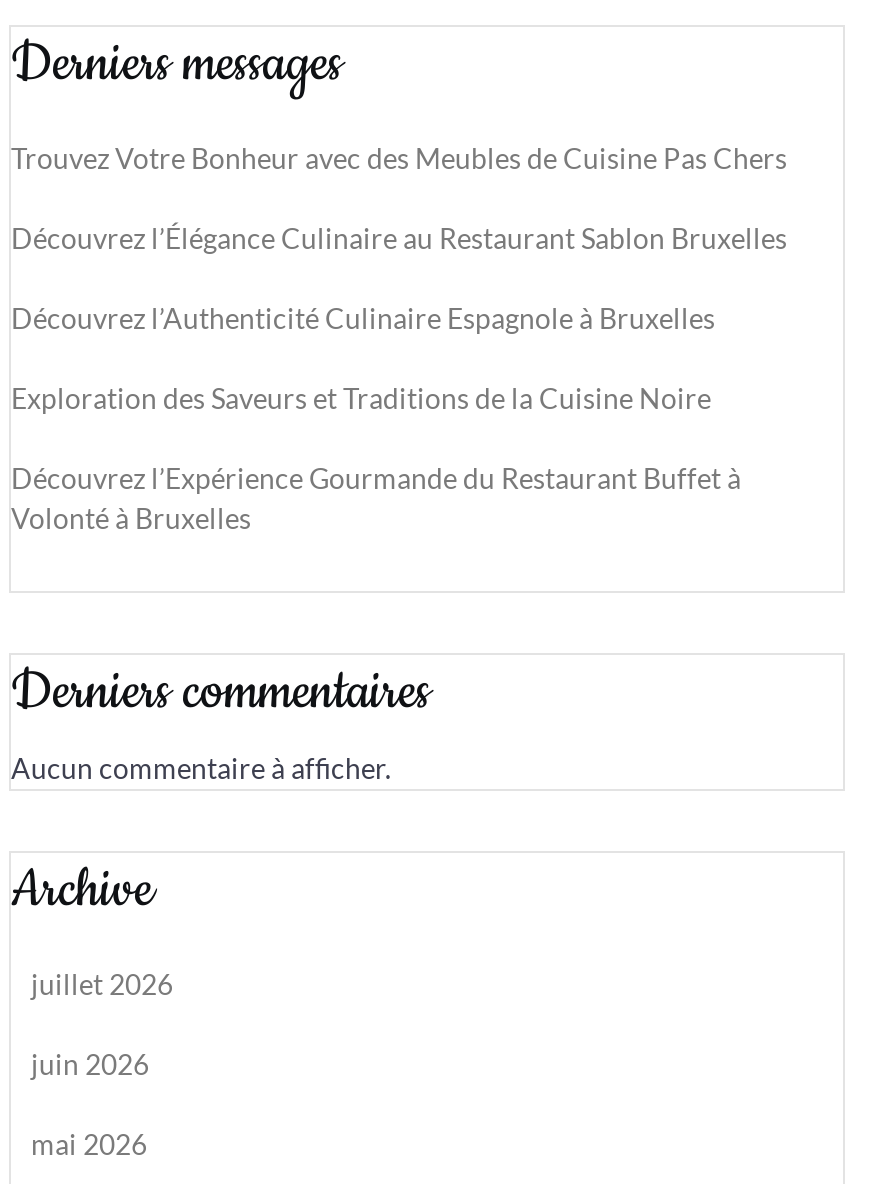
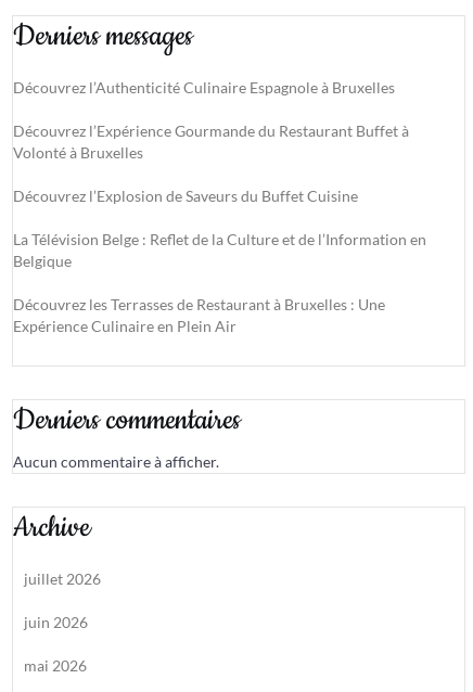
- Trouvez Votre Bonheur avec des Meubles de Cuisine Pas Chers
- Découvrez l’Élégance Culinaire au Restaurant Sablon Bruxelles

moved up: Découvrez l’Authenticité Culinaire Espagnole à Bruxelles

- Exploration des Saveurs et Traditions de la Cuisine Noire

moved up: Découvrez l’Expérience Gourmande du Restaurant Buffet à | Volonté à Bruxelles

+ Découvrez l’Explosion de Saveurs du Buffet Cuisine
+ La Télévision Belge : Reflet de la Culture et de l’Information en
+ Belgique
+ Découvrez les Terrasses de Restaurant à Bruxelles : Une
+ Expérience Culinaire en Plein Air
